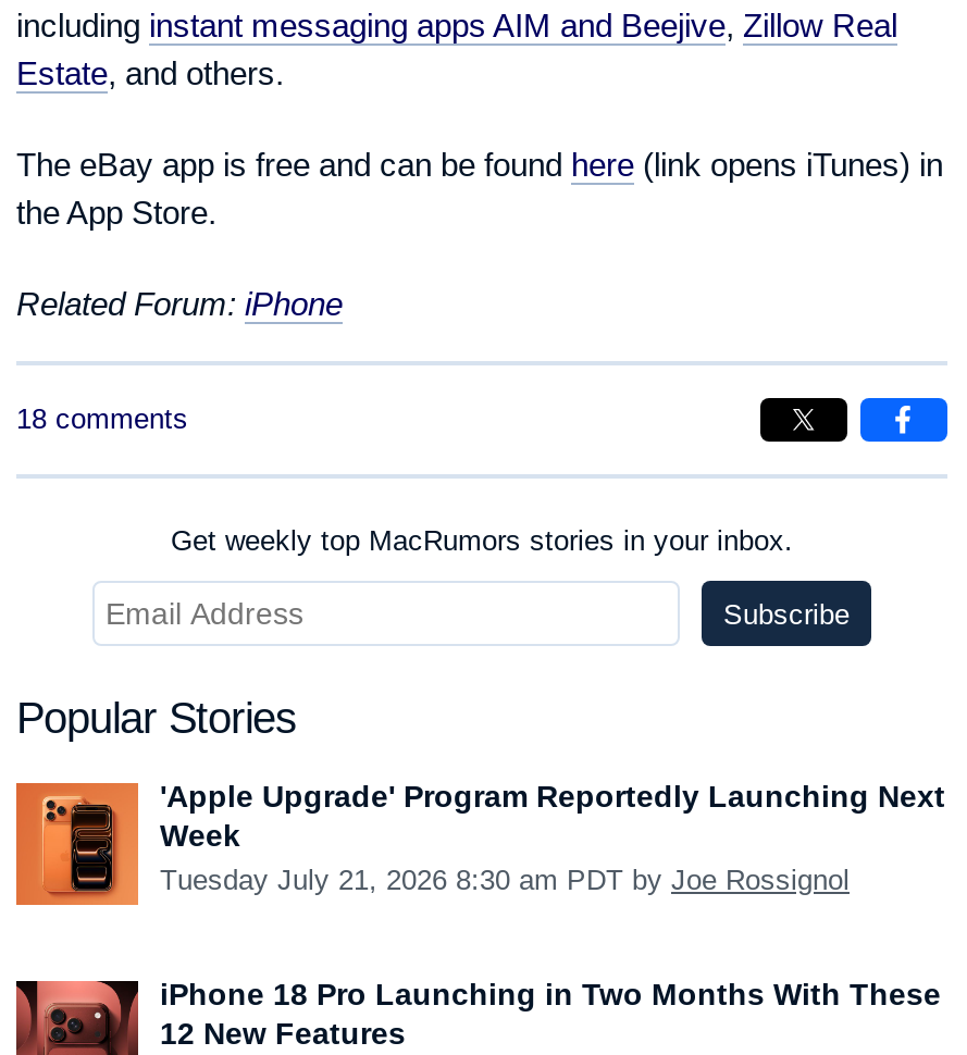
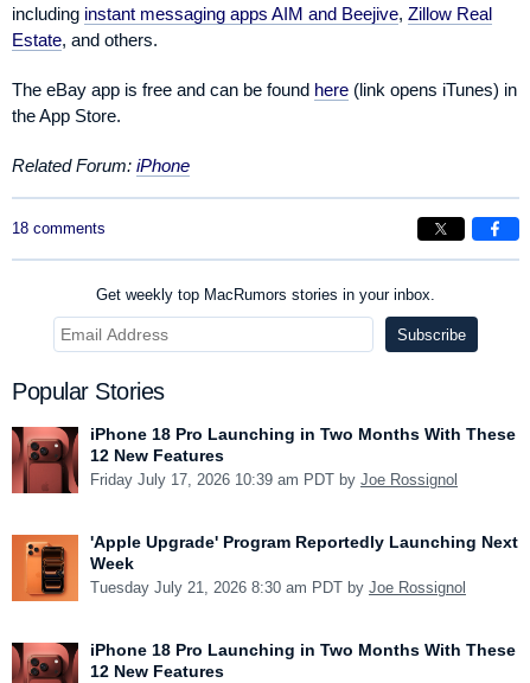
+ [image]
+ iPhone 18 Pro Launching in Two Months With These
+ 12 New Features
+ Friday July 17, 2026 10:39 am PDT by Joe Rossignol
